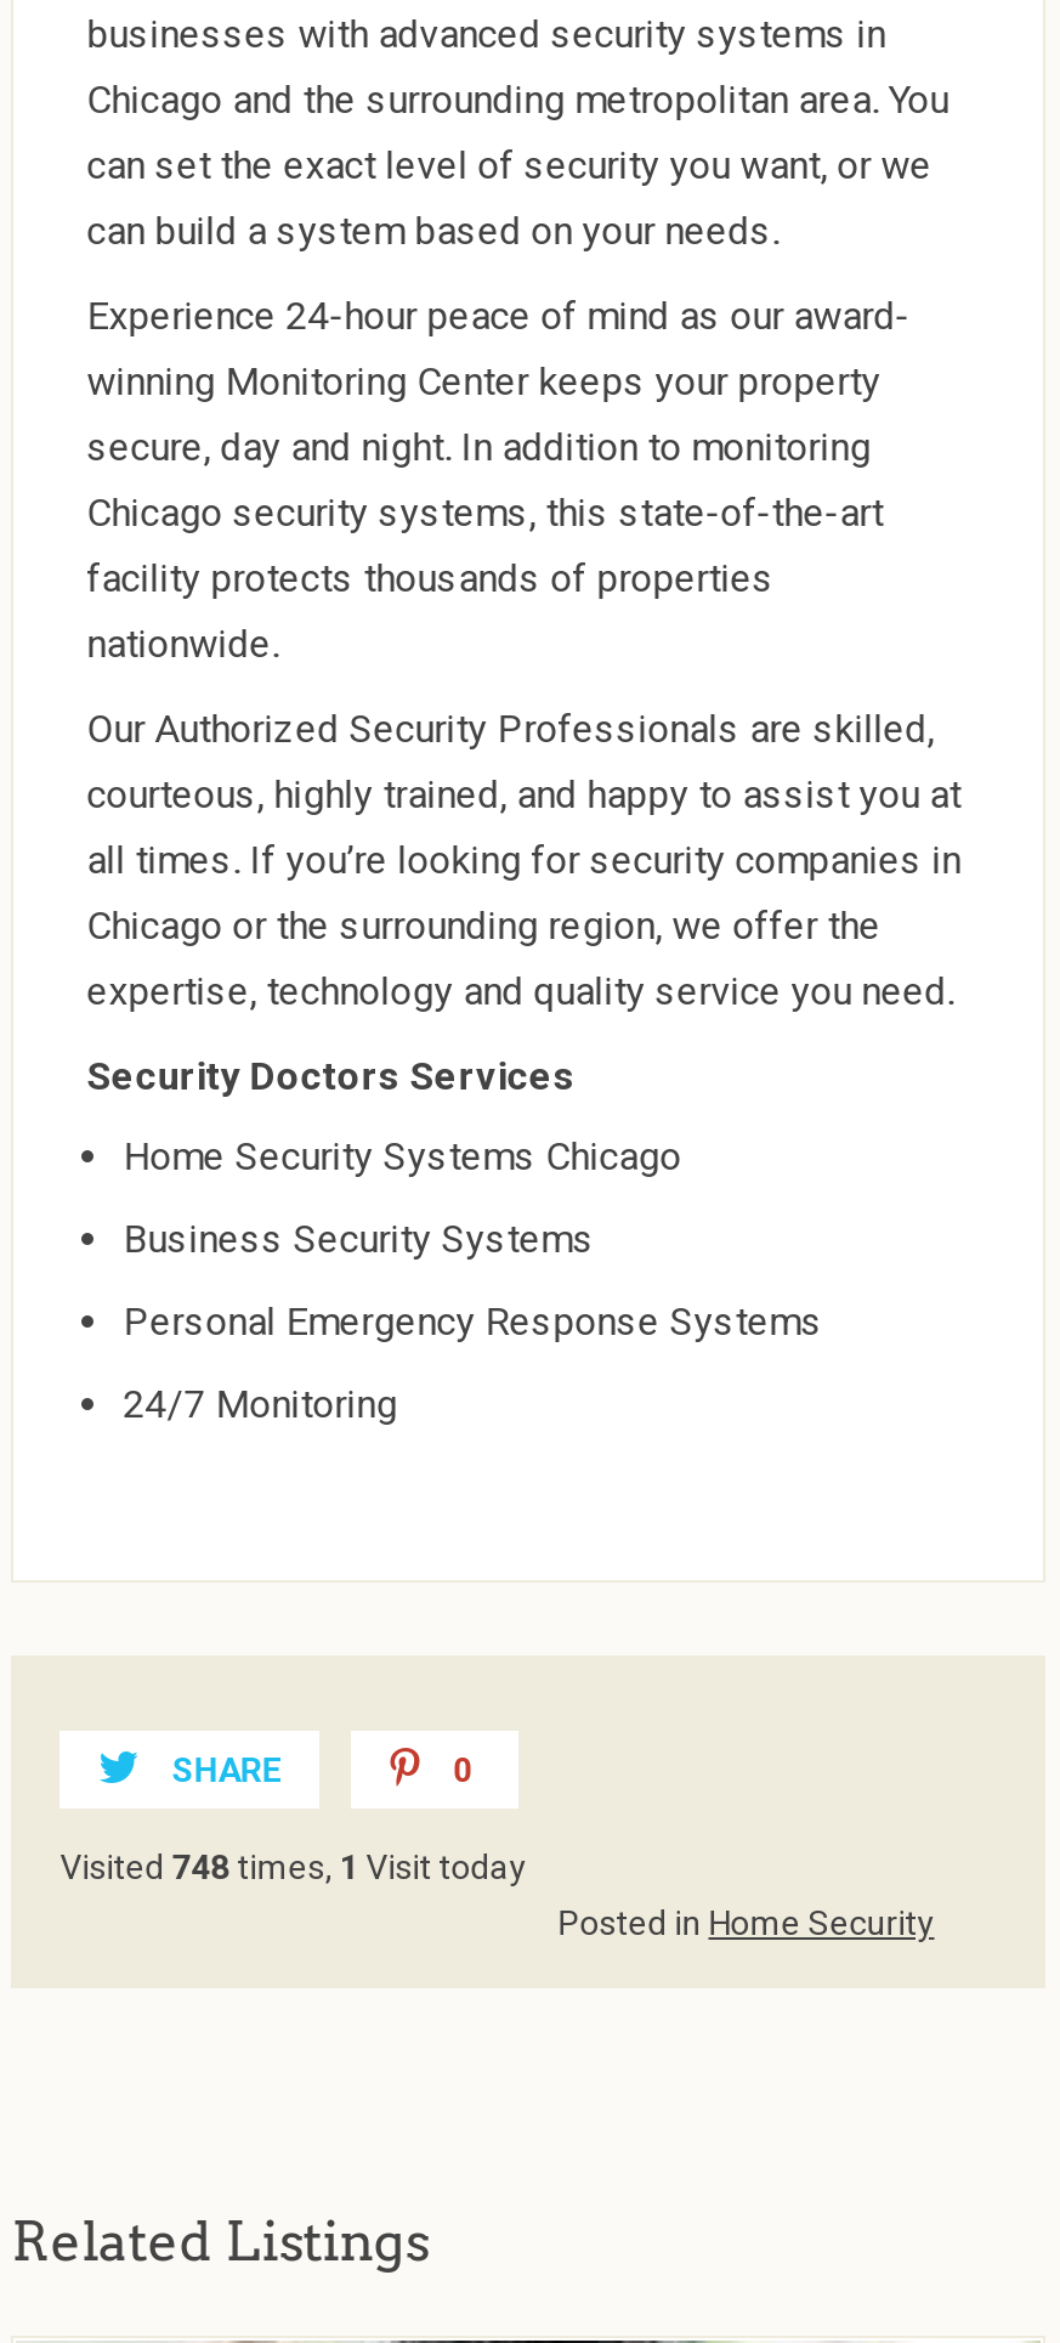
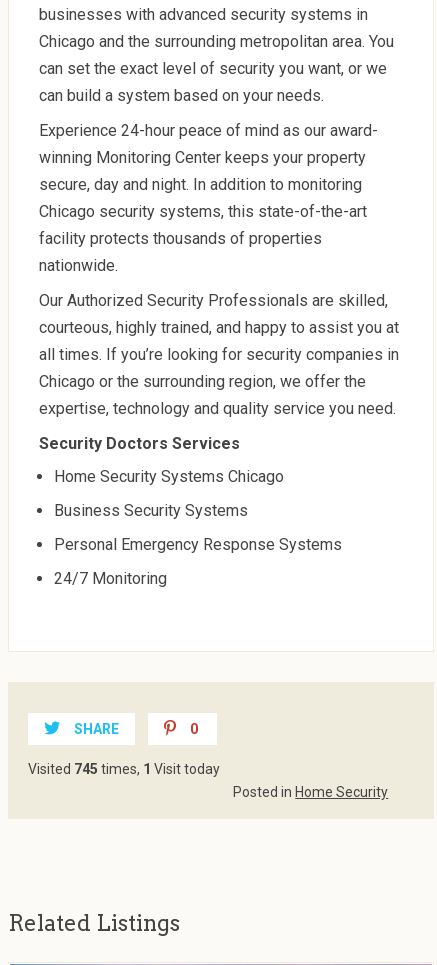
- Visited 748 times, 1 Visit today
+ Visited 745 times, 1 Visit today
